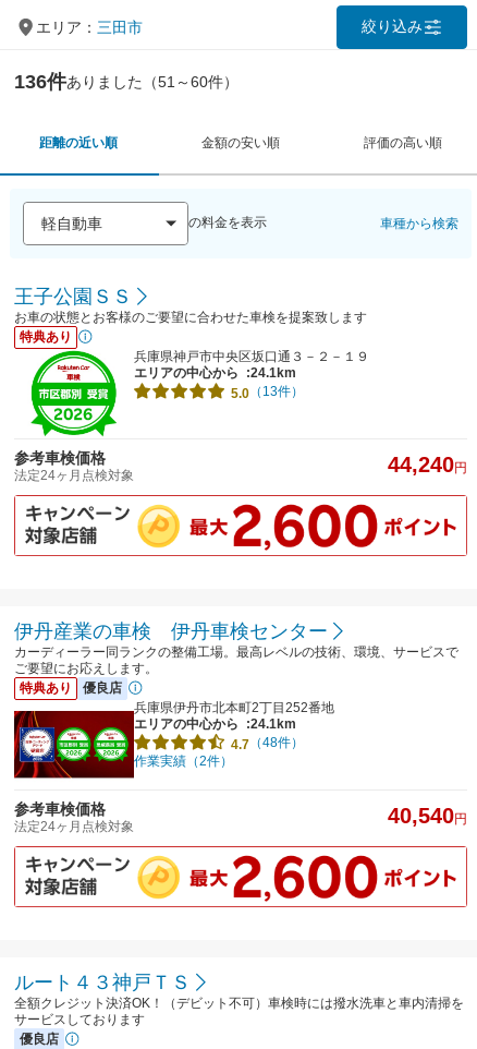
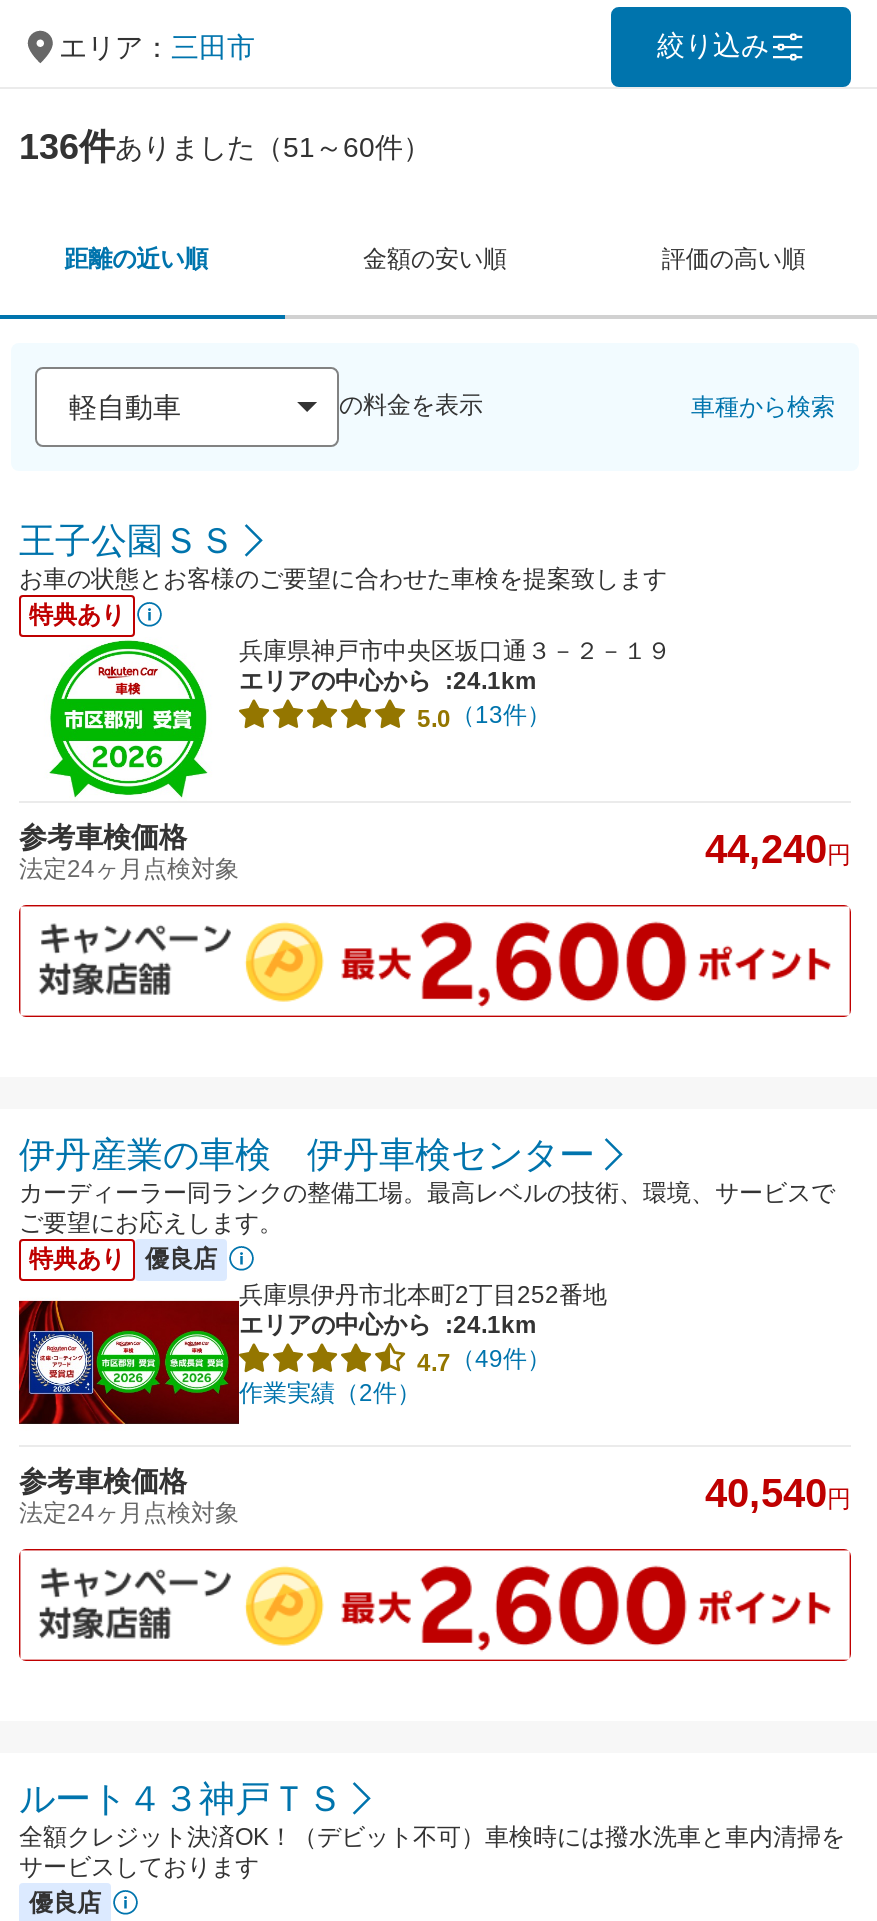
- 4.7（48件）
+ 4.7（49件）
